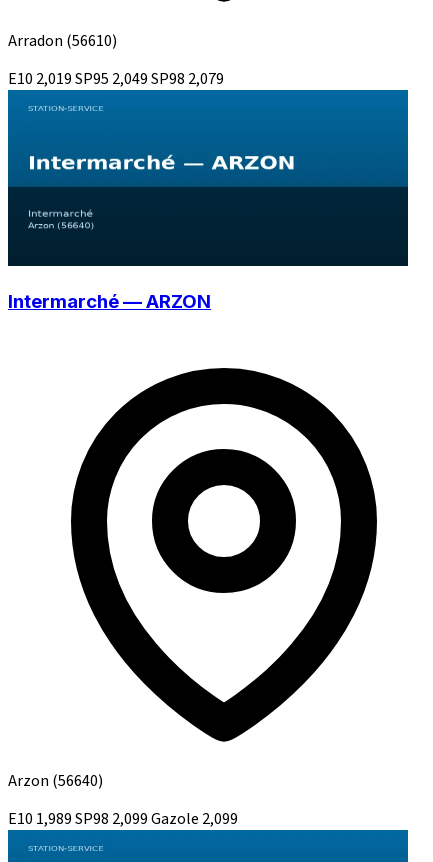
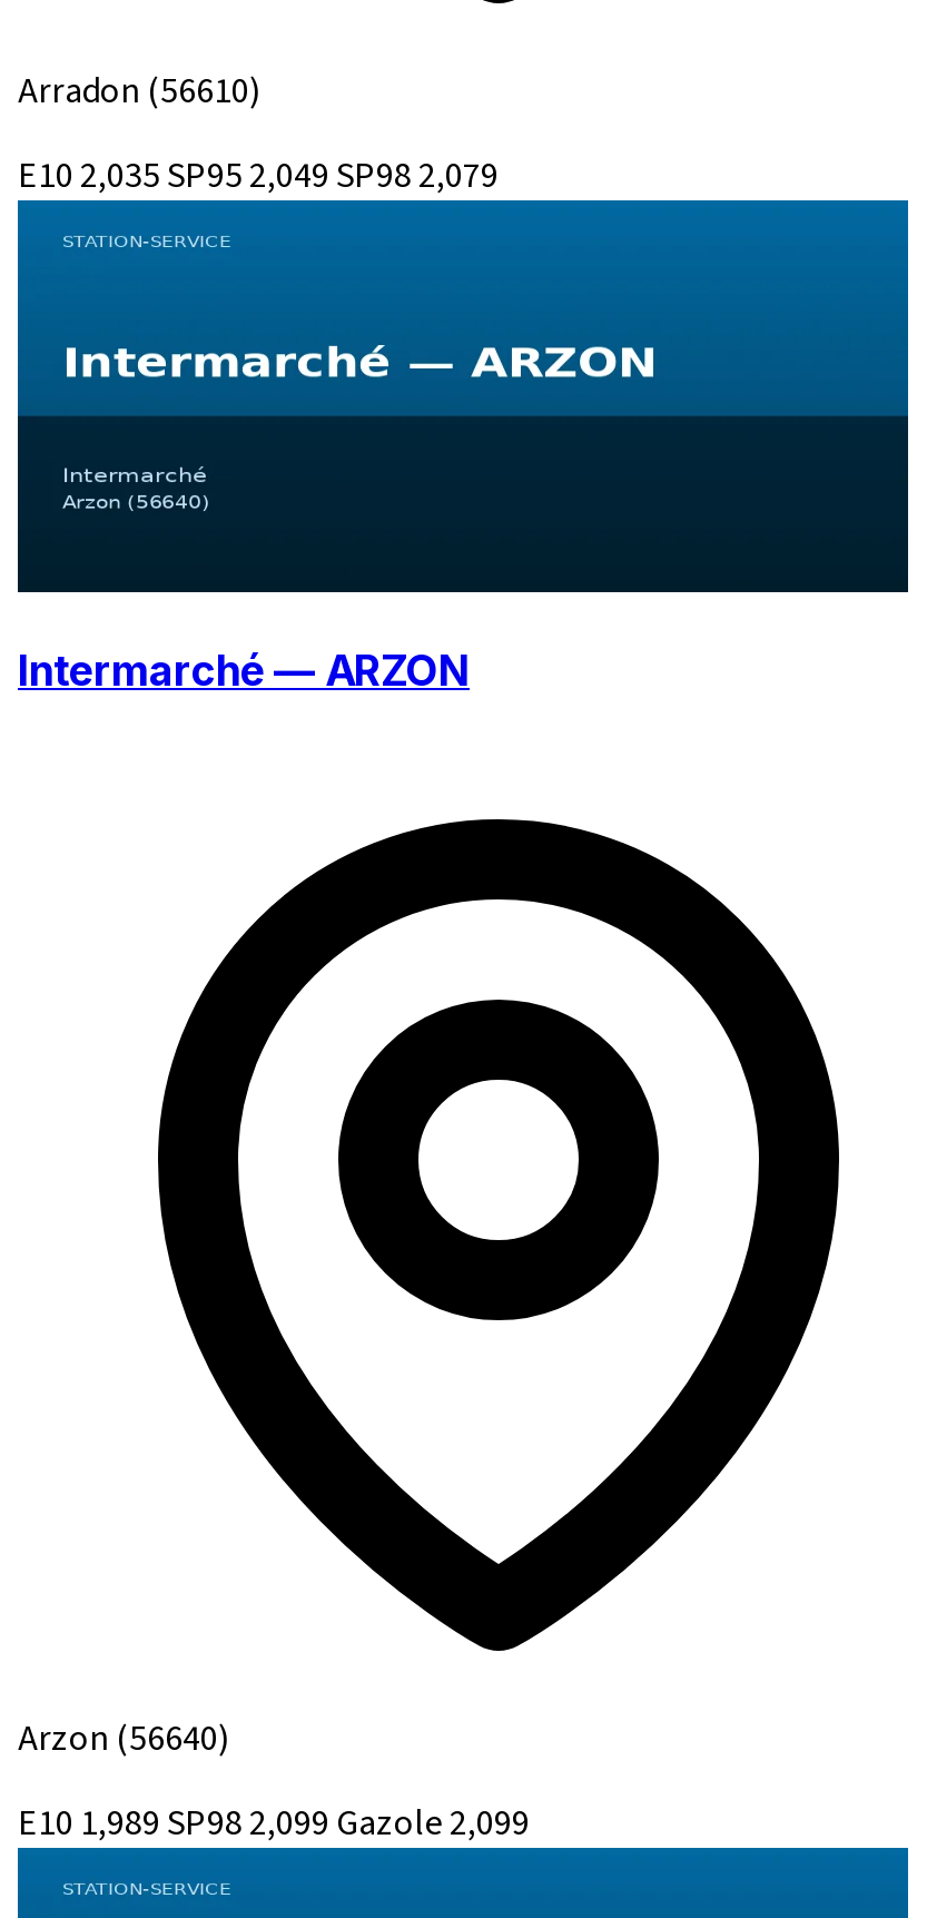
- E10 2,019 SP95 2,049 SP98 2,079
+ E10 2,035 SP95 2,049 SP98 2,079
